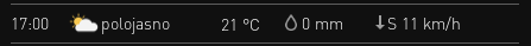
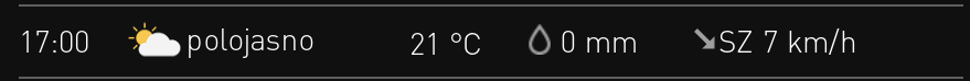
- S 11 km/h
+ SZ 7 km/h
